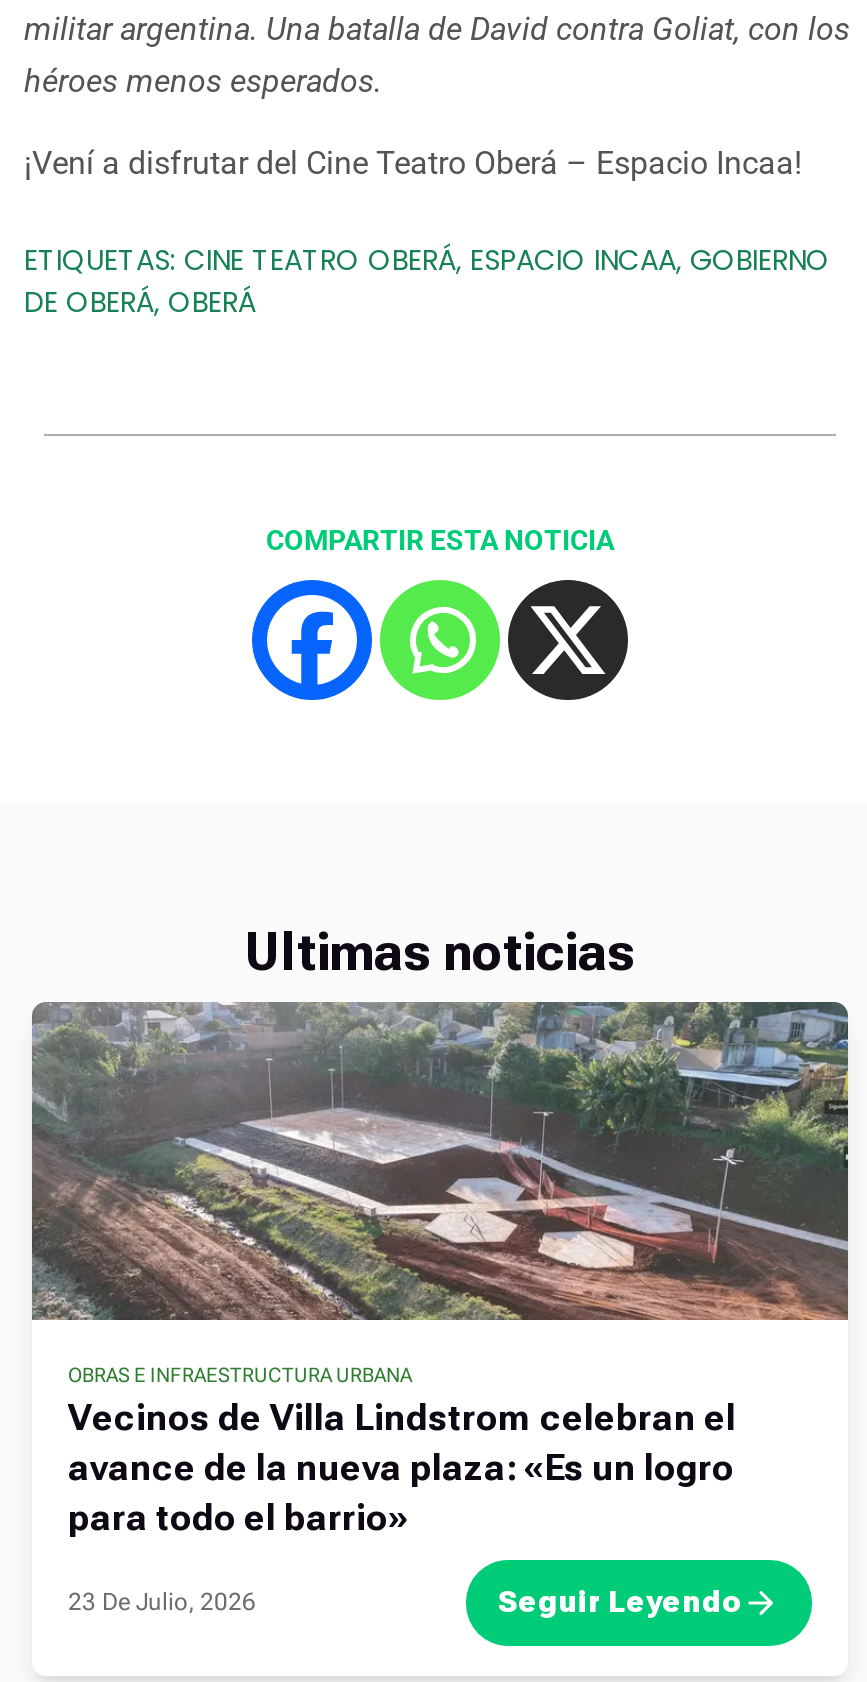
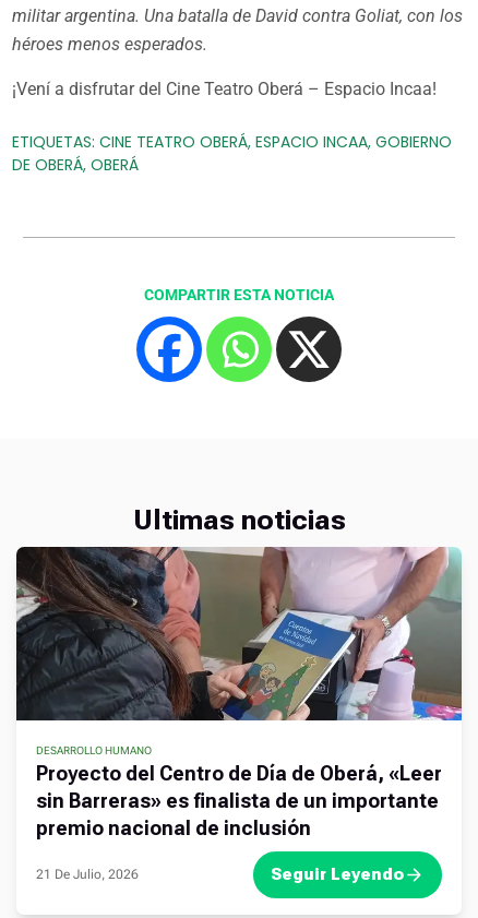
- [image]
- OBRAS E INFRAESTRUCTURA URBANA
- Vecinos de Villa Lindstrom celebran el
- avance de la nueva plaza: «Es un logro
- para todo el barrio»
+ [image]
+ DESARROLLO HUMANO
+ Proyecto del Centro de Día de Oberá, «Leer
+ sin Barreras» es finalista de un importante
+ premio nacional de inclusión

- 23 De Julio, 2026
+ 21 De Julio, 2026
